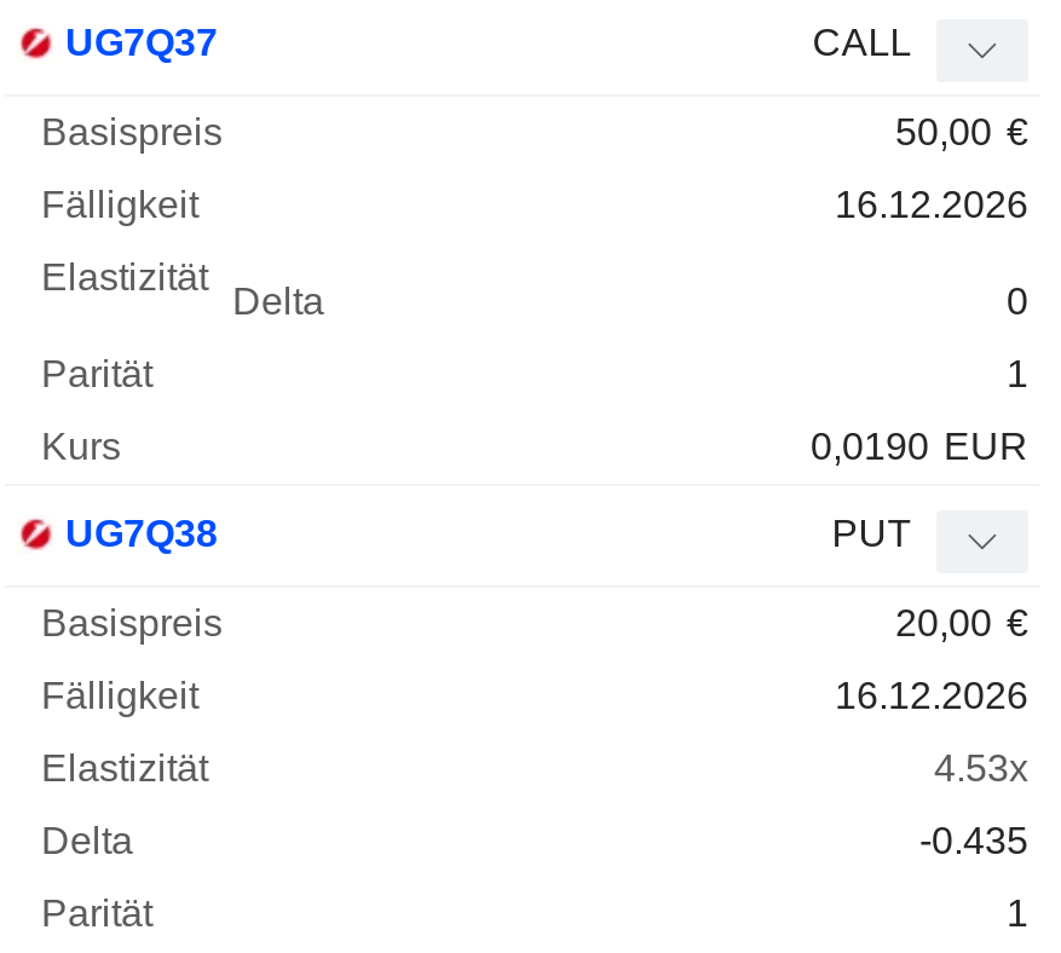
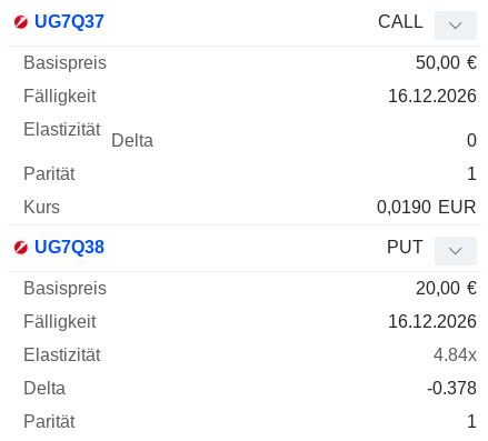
- 4.53x
+ 4.84x

- -0.435
+ -0.378
